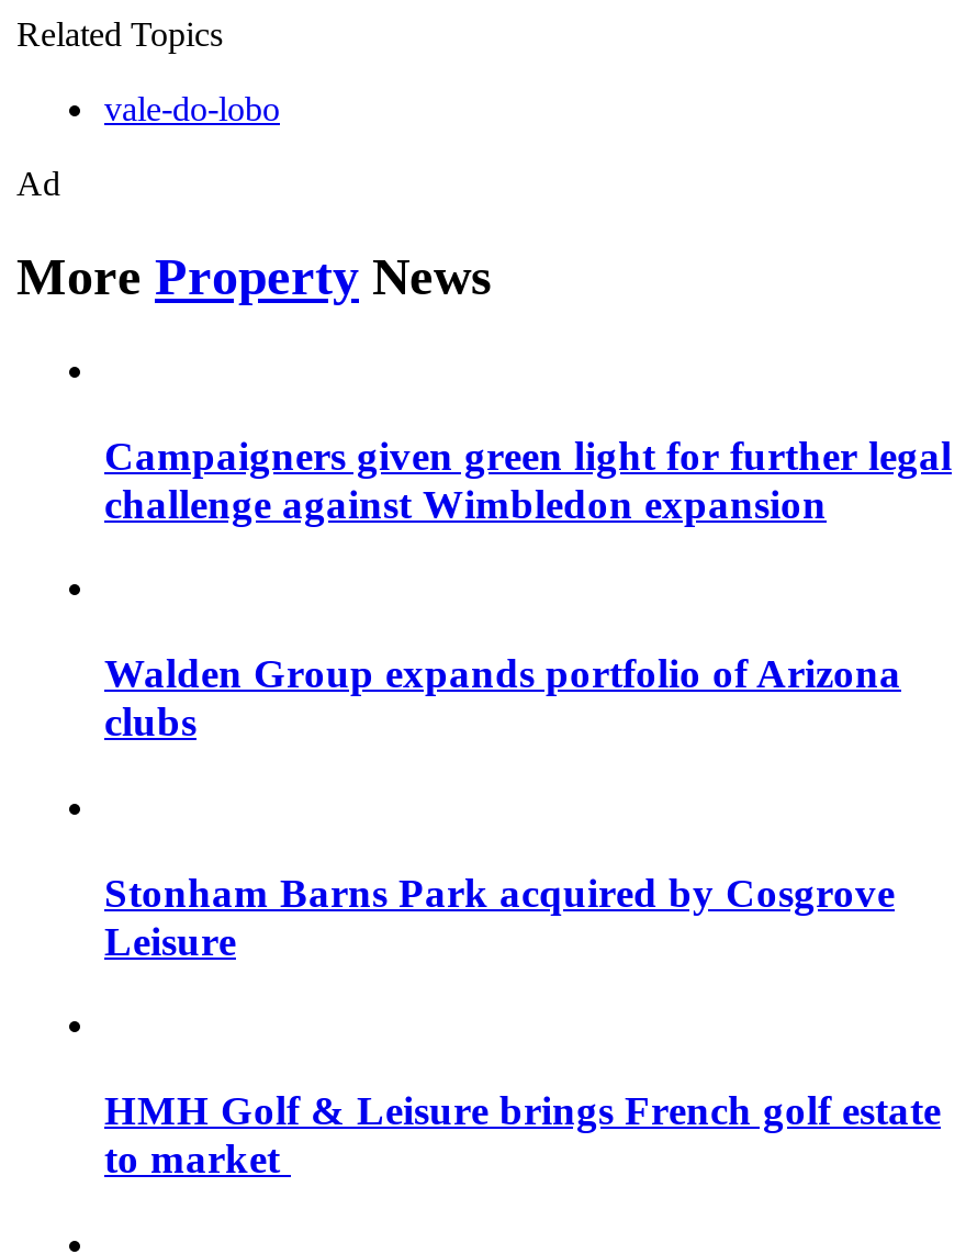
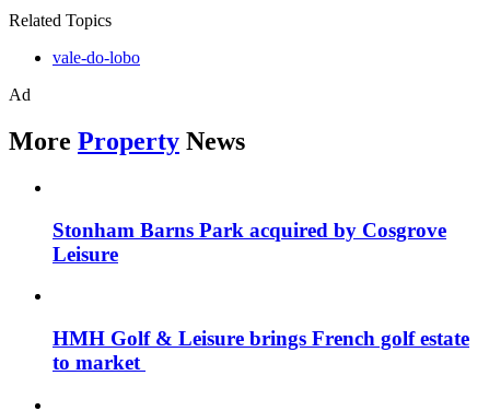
- Campaigners given green light for further legal
- challenge against Wimbledon expansion

- Walden Group expands portfolio of Arizona
- clubs
